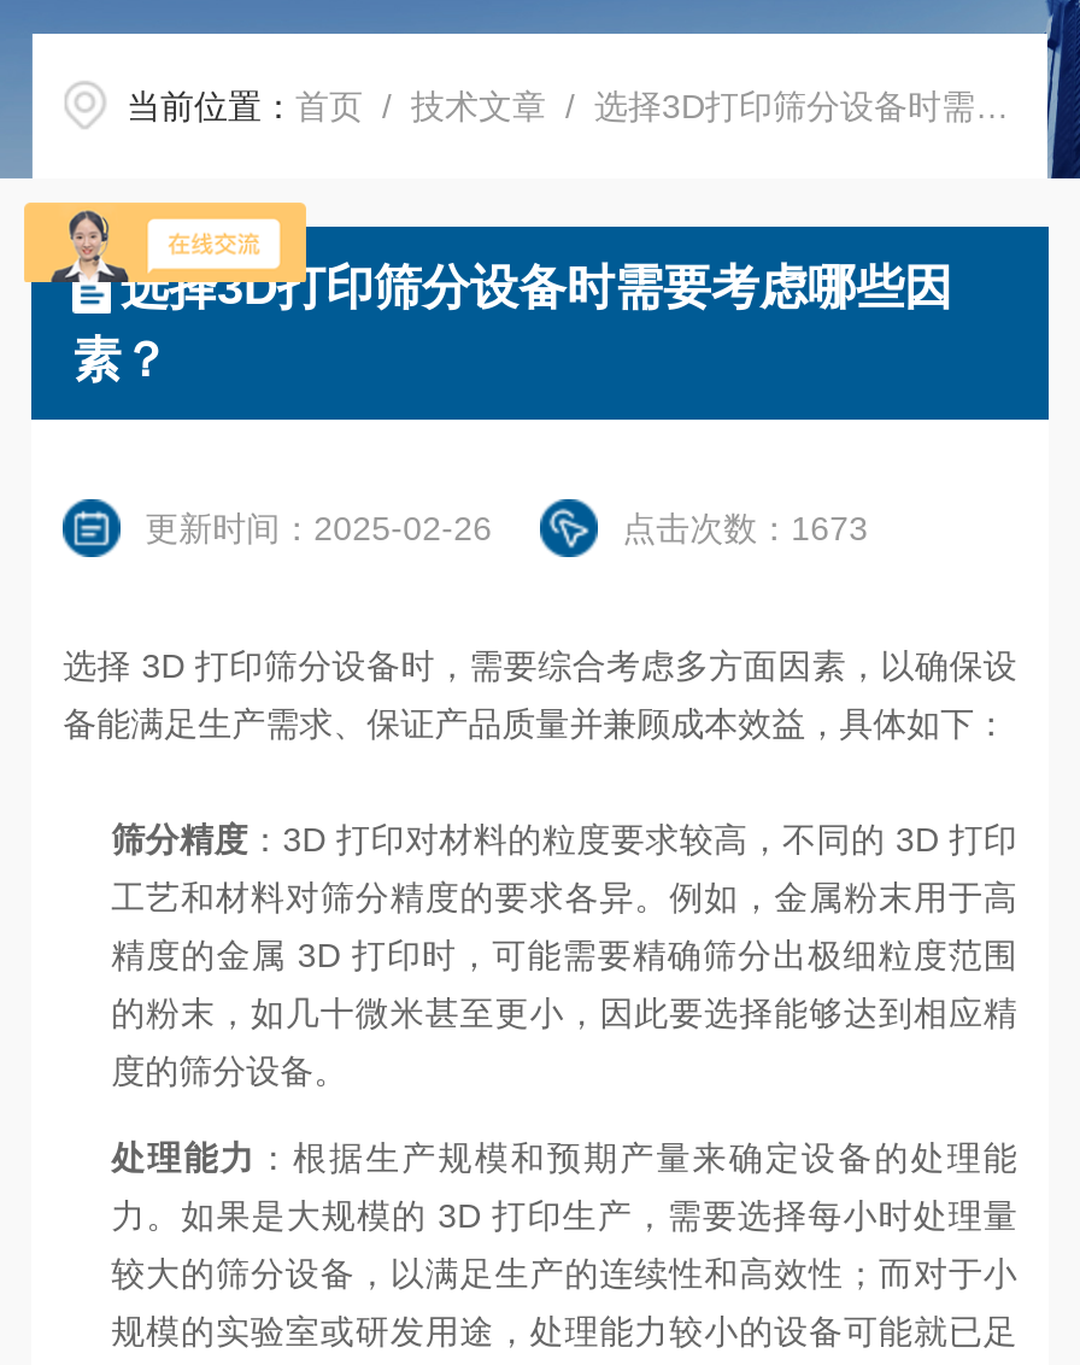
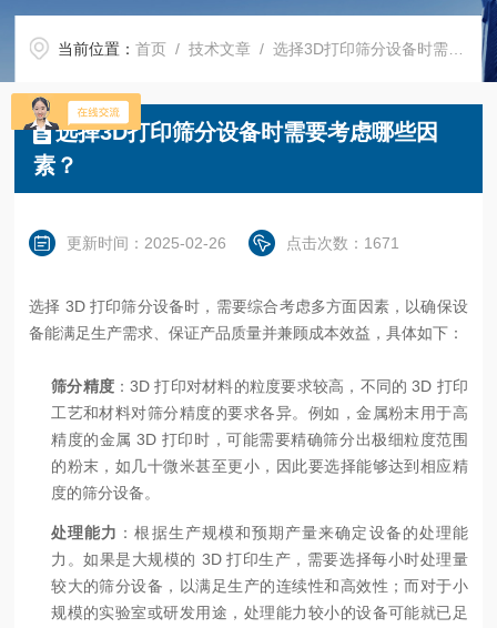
- 点击次数：1673
+ 点击次数：1671
